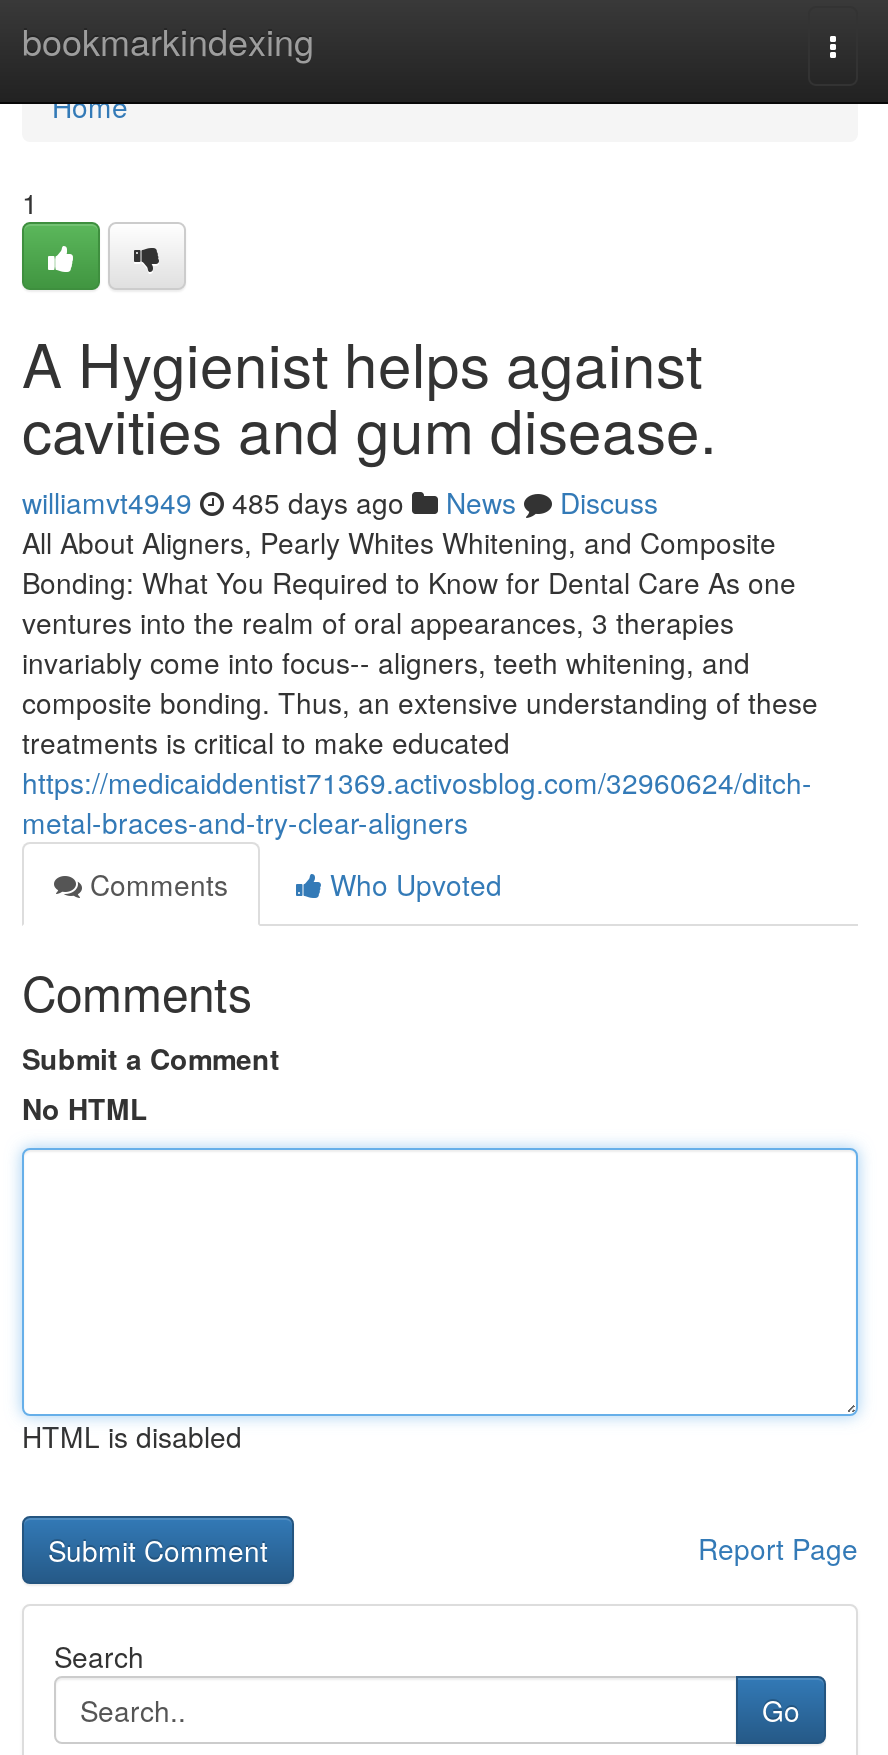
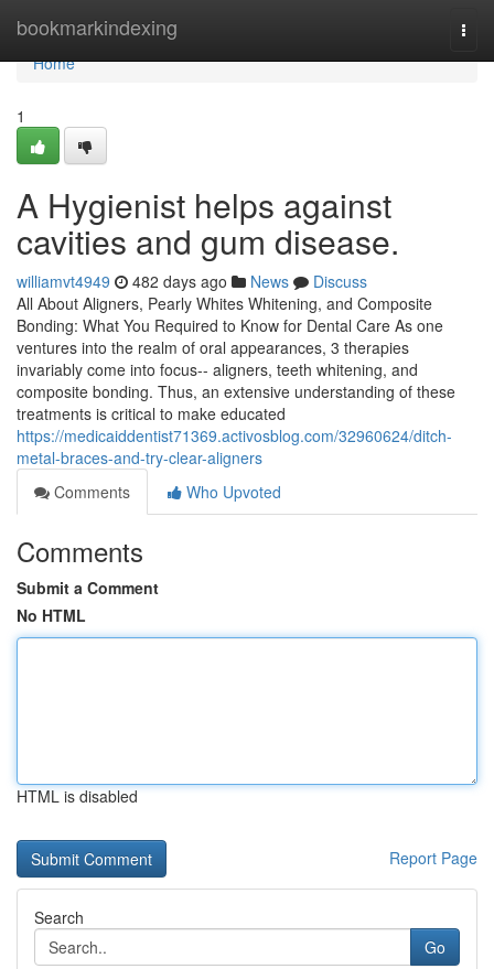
- williamvt4949 485 days ago News Discuss
+ williamvt4949 482 days ago News Discuss
